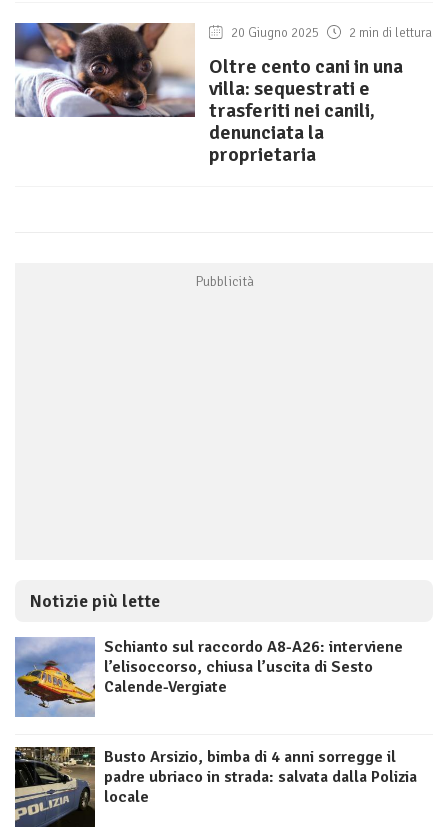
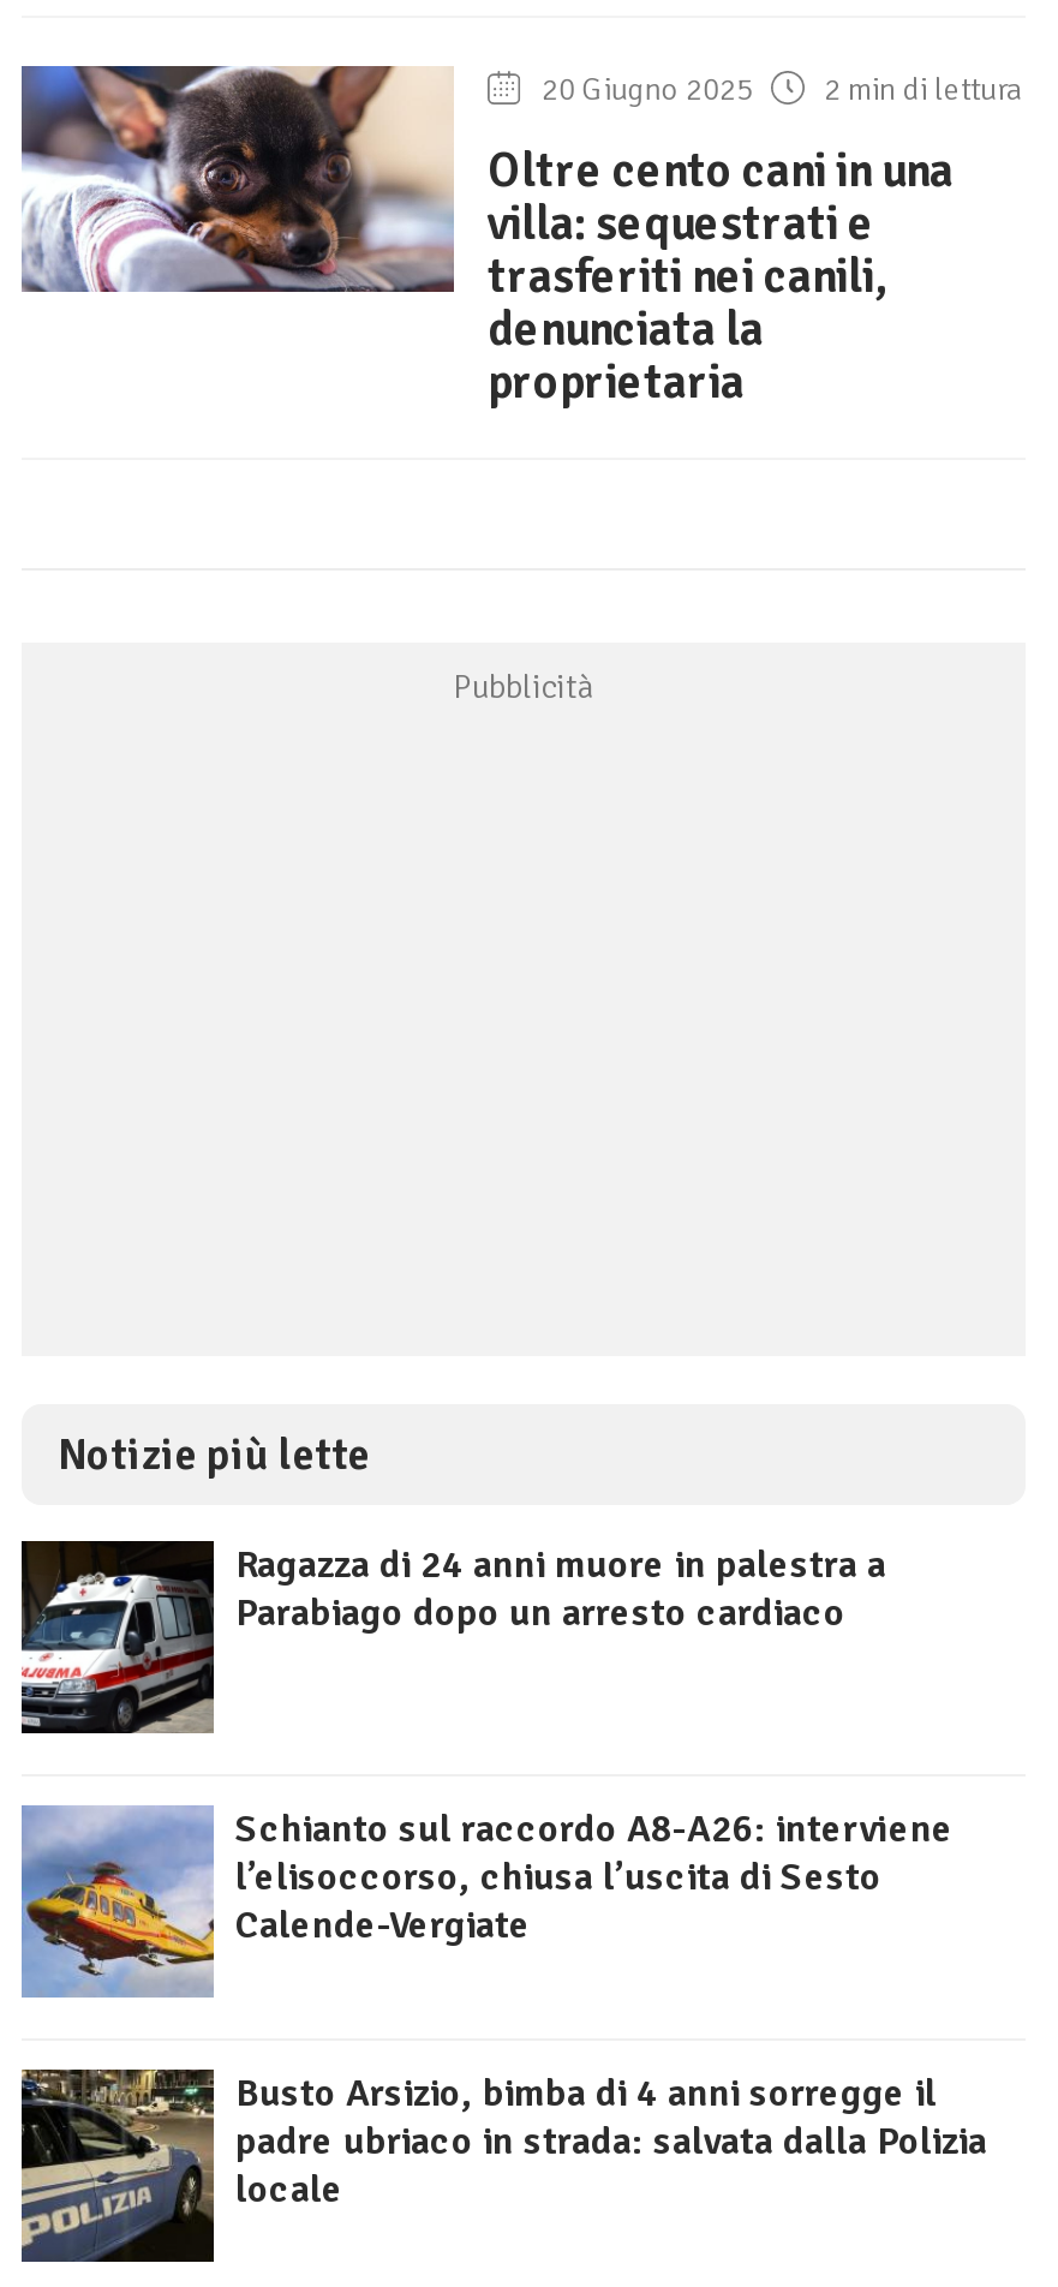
+ [image]
+ Ragazza di 24 anni muore in palestra a
+ Parabiago dopo un arresto cardiaco
